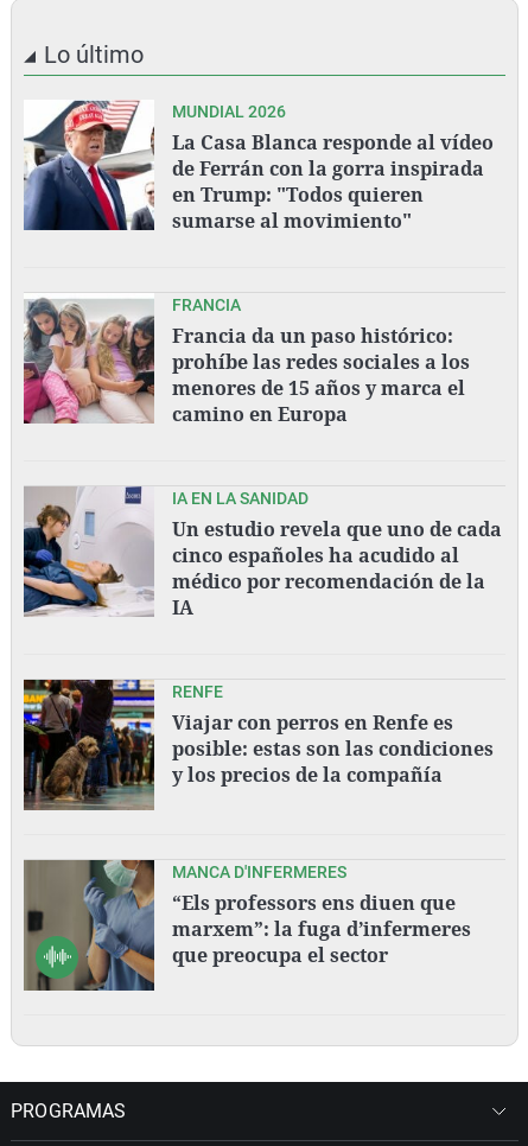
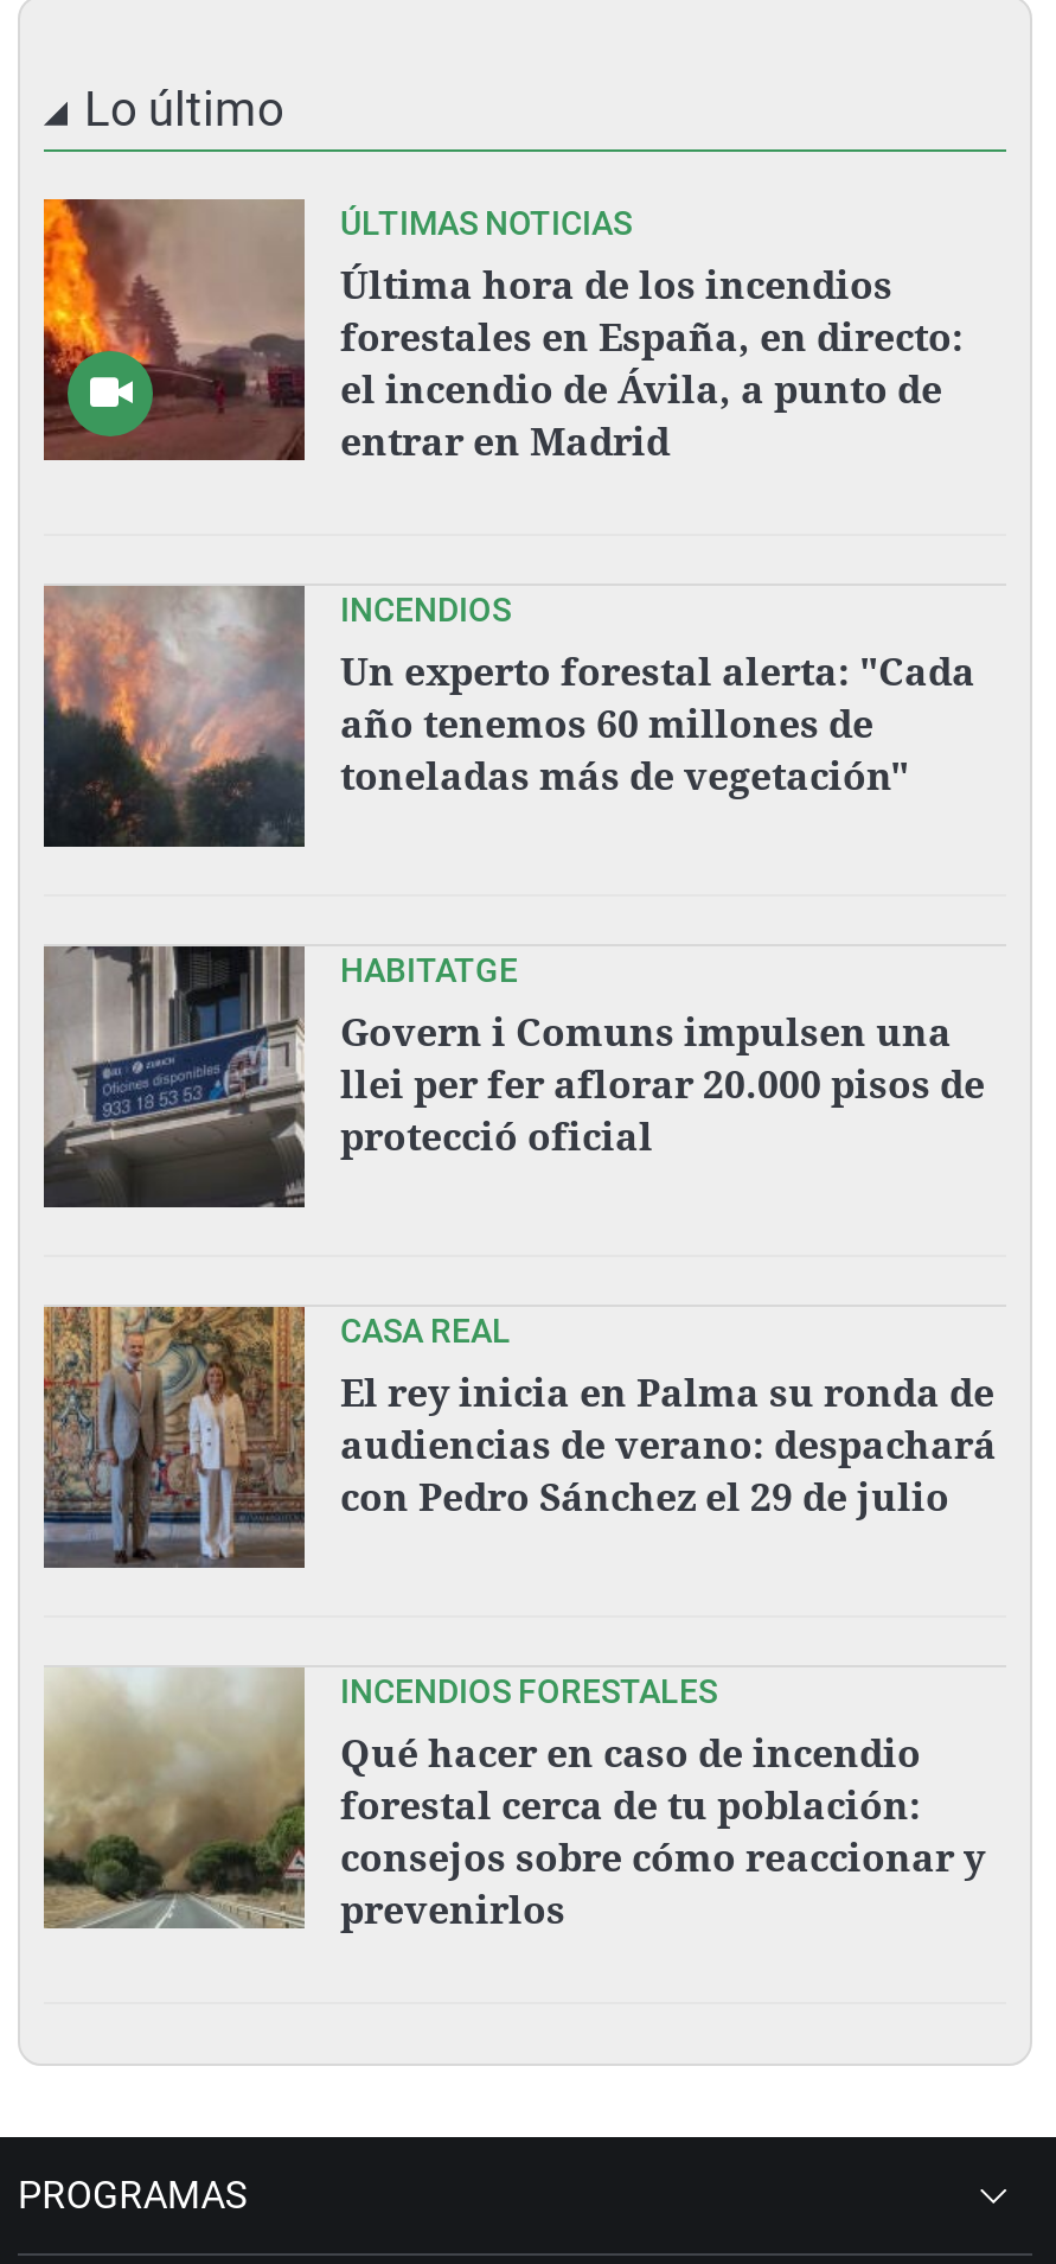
- [image]
- MUNDIAL 2026
- La Casa Blanca responde al vídeo
- de Ferrán con la gorra inspirada
- en Trump: "Todos quieren
- sumarse al movimiento"
+ [image]
+ ÚLTIMAS NOTICIAS
+ Última hora de los incendios
+ forestales en España, en directo:
+ el incendio de Ávila, a punto de
+ entrar en Madrid

- [image]
- FRANCIA
- Francia da un paso histórico:
- prohíbe las redes sociales a los
- menores de 15 años y marca el
- camino en Europa
+ [image]
+ INCENDIOS
+ Un experto forestal alerta: "Cada
+ año tenemos 60 millones de
+ toneladas más de vegetación"

- [image]
- IA EN LA SANIDAD
- Un estudio revela que uno de cada
- cinco españoles ha acudido al
- médico por recomendación de la
- IA
+ [image]
+ HABITATGE
+ Govern i Comuns impulsen una
+ llei per fer aflorar 20.000 pisos de
+ protecció oficial

- [image]
- RENFE
- Viajar con perros en Renfe es
- posible: estas son las condiciones
- y los precios de la compañía
+ [image]
+ CASA REAL
+ El rey inicia en Palma su ronda de
+ audiencias de verano: despachará
+ con Pedro Sánchez el 29 de julio

- [image]
- MANCA D'INFERMERES
- “Els professors ens diuen que
- marxem”: la fuga d’infermeres
- que preocupa el sector
+ [image]
+ INCENDIOS FORESTALES
+ Qué hacer en caso de incendio
+ forestal cerca de tu población:
+ consejos sobre cómo reaccionar y
+ prevenirlos
